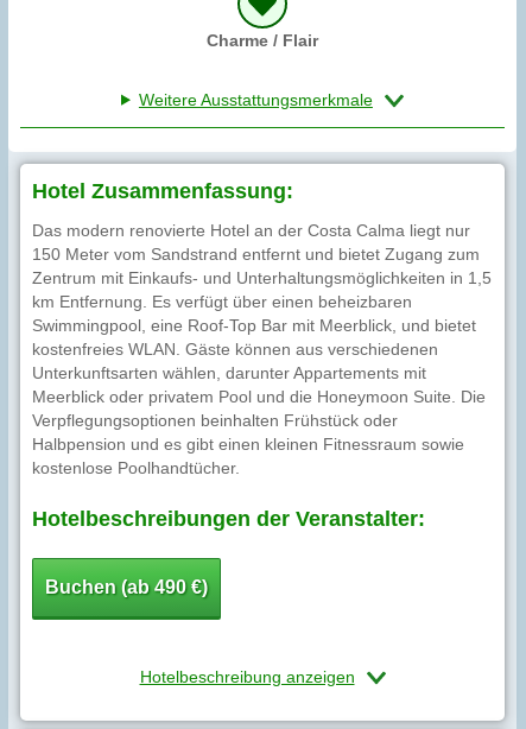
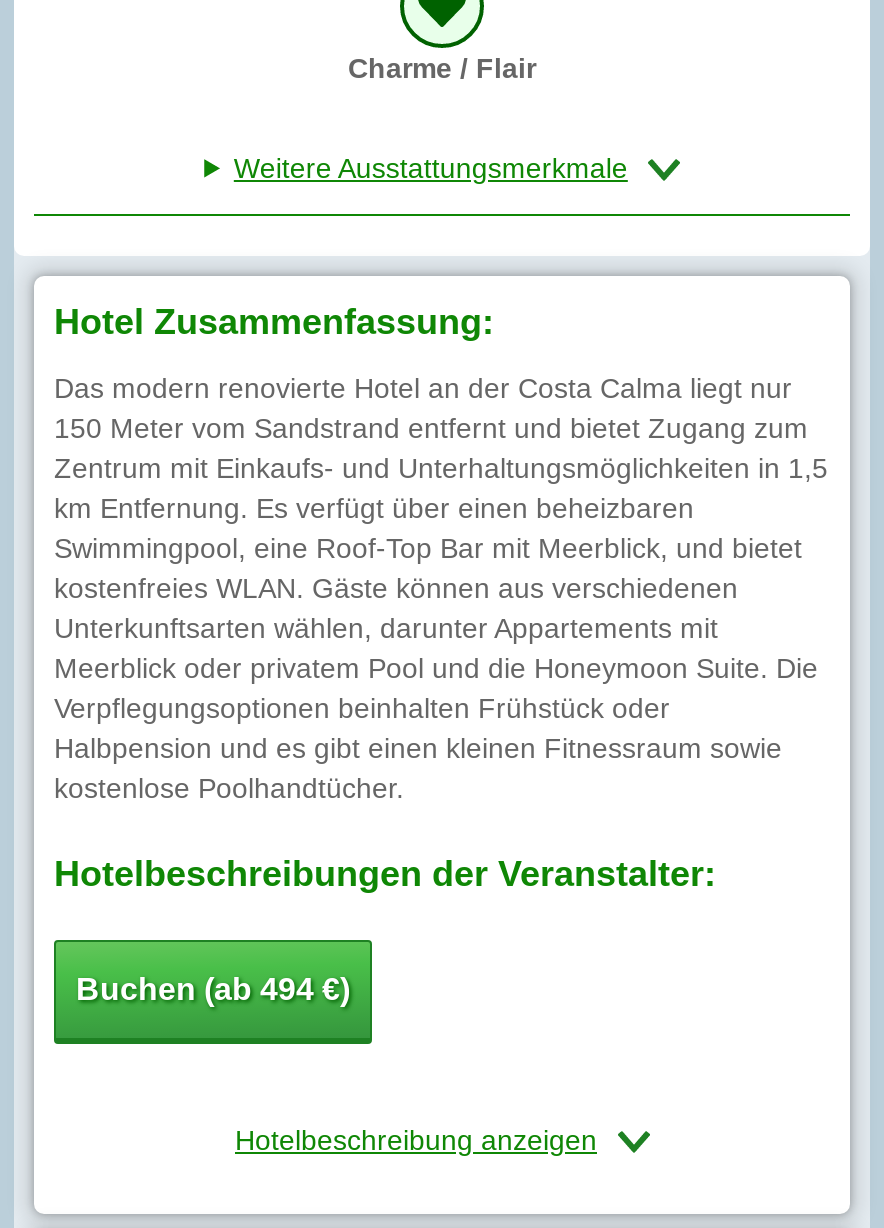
- Buchen (ab 490 €)
+ Buchen (ab 494 €)
